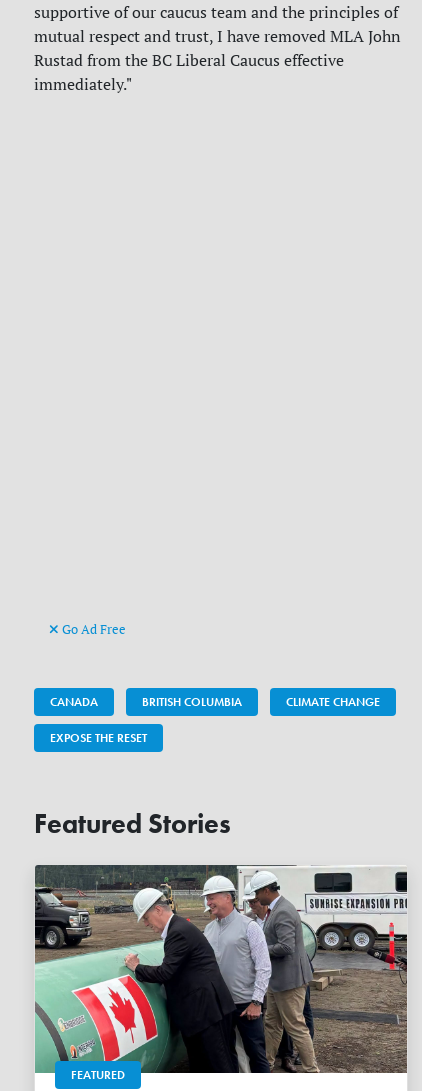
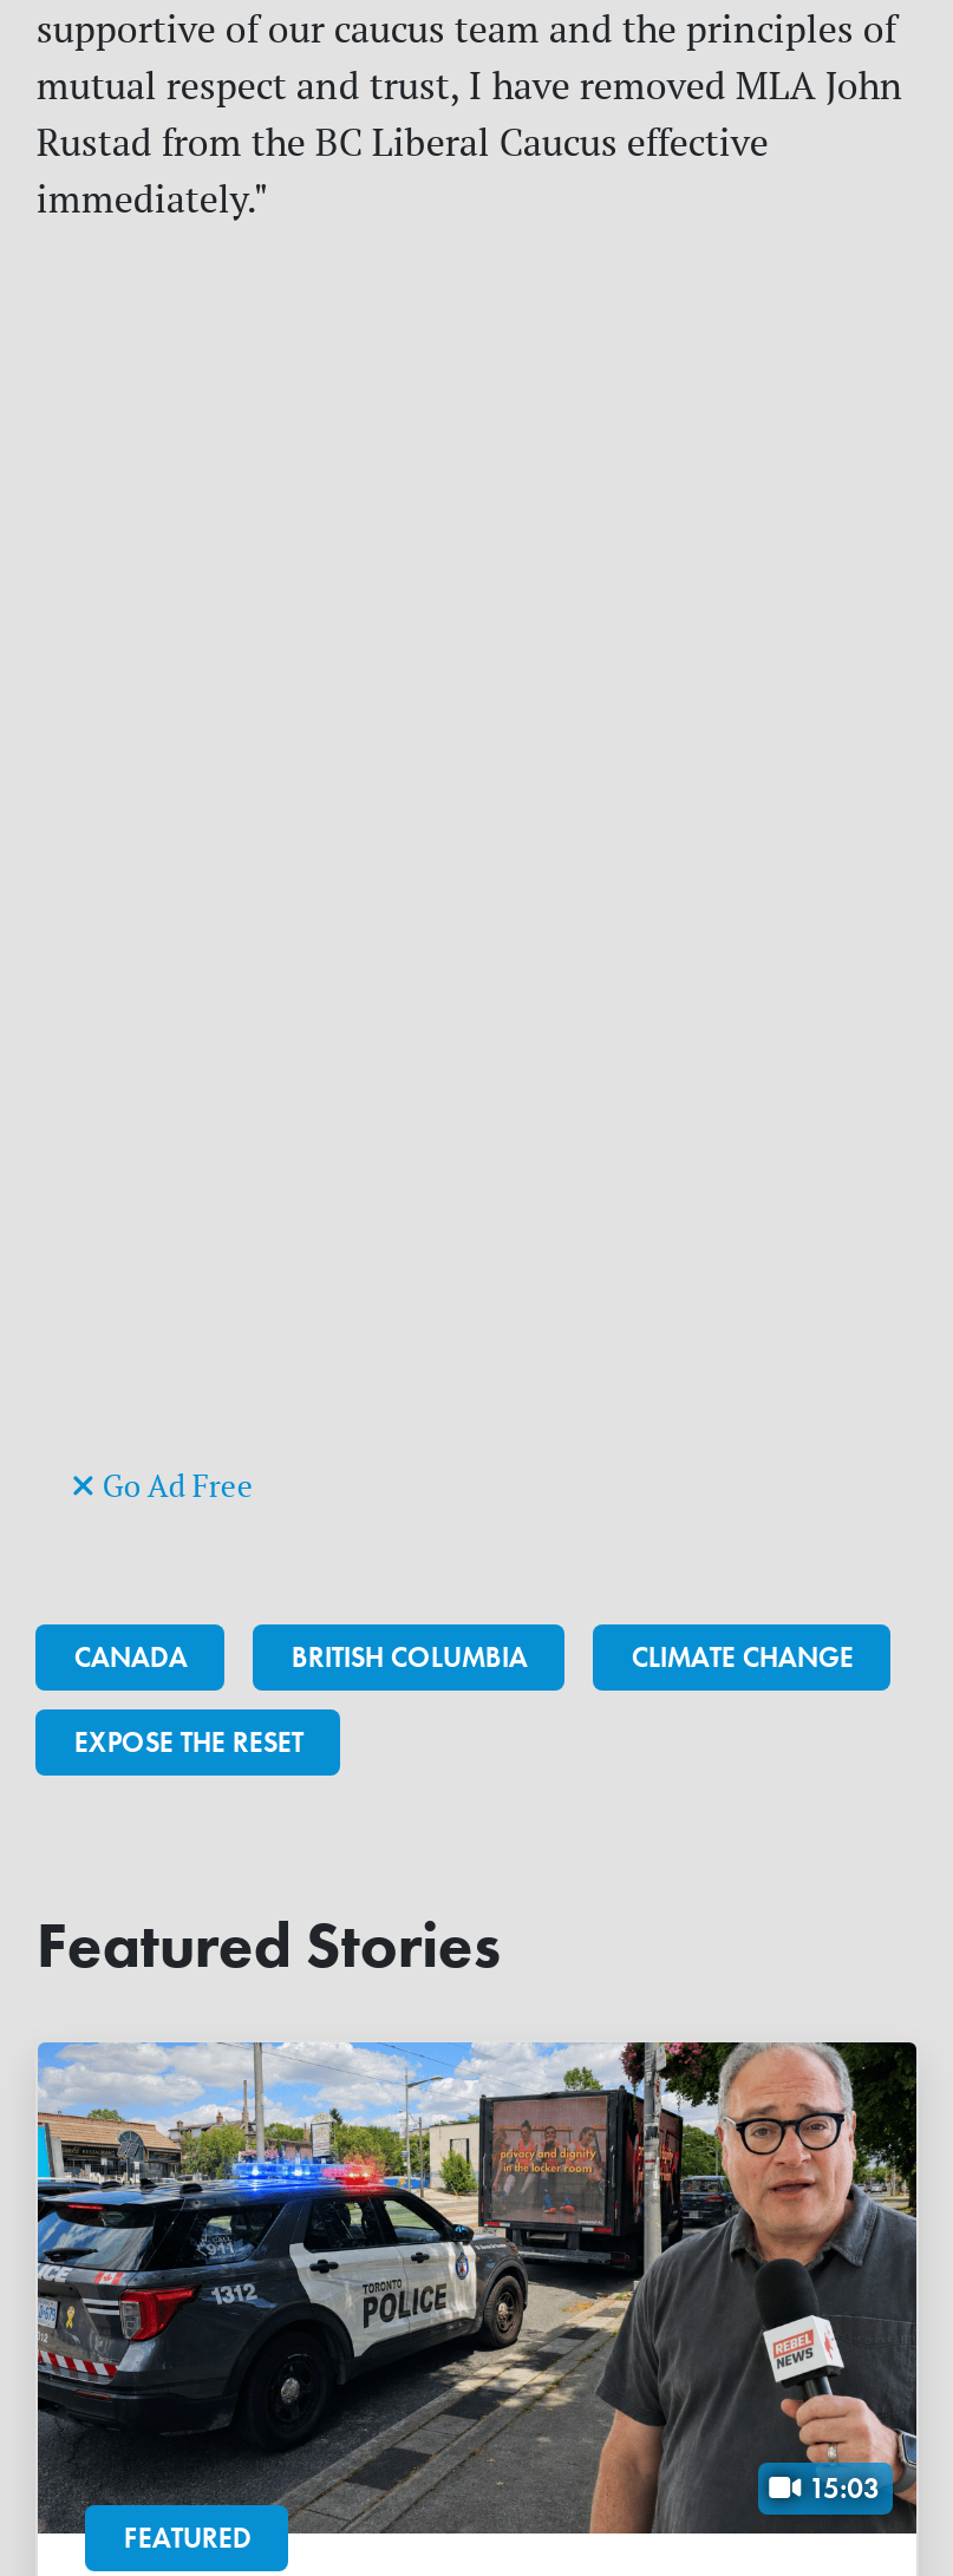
+ 15:03

- [image]
+ [image]
